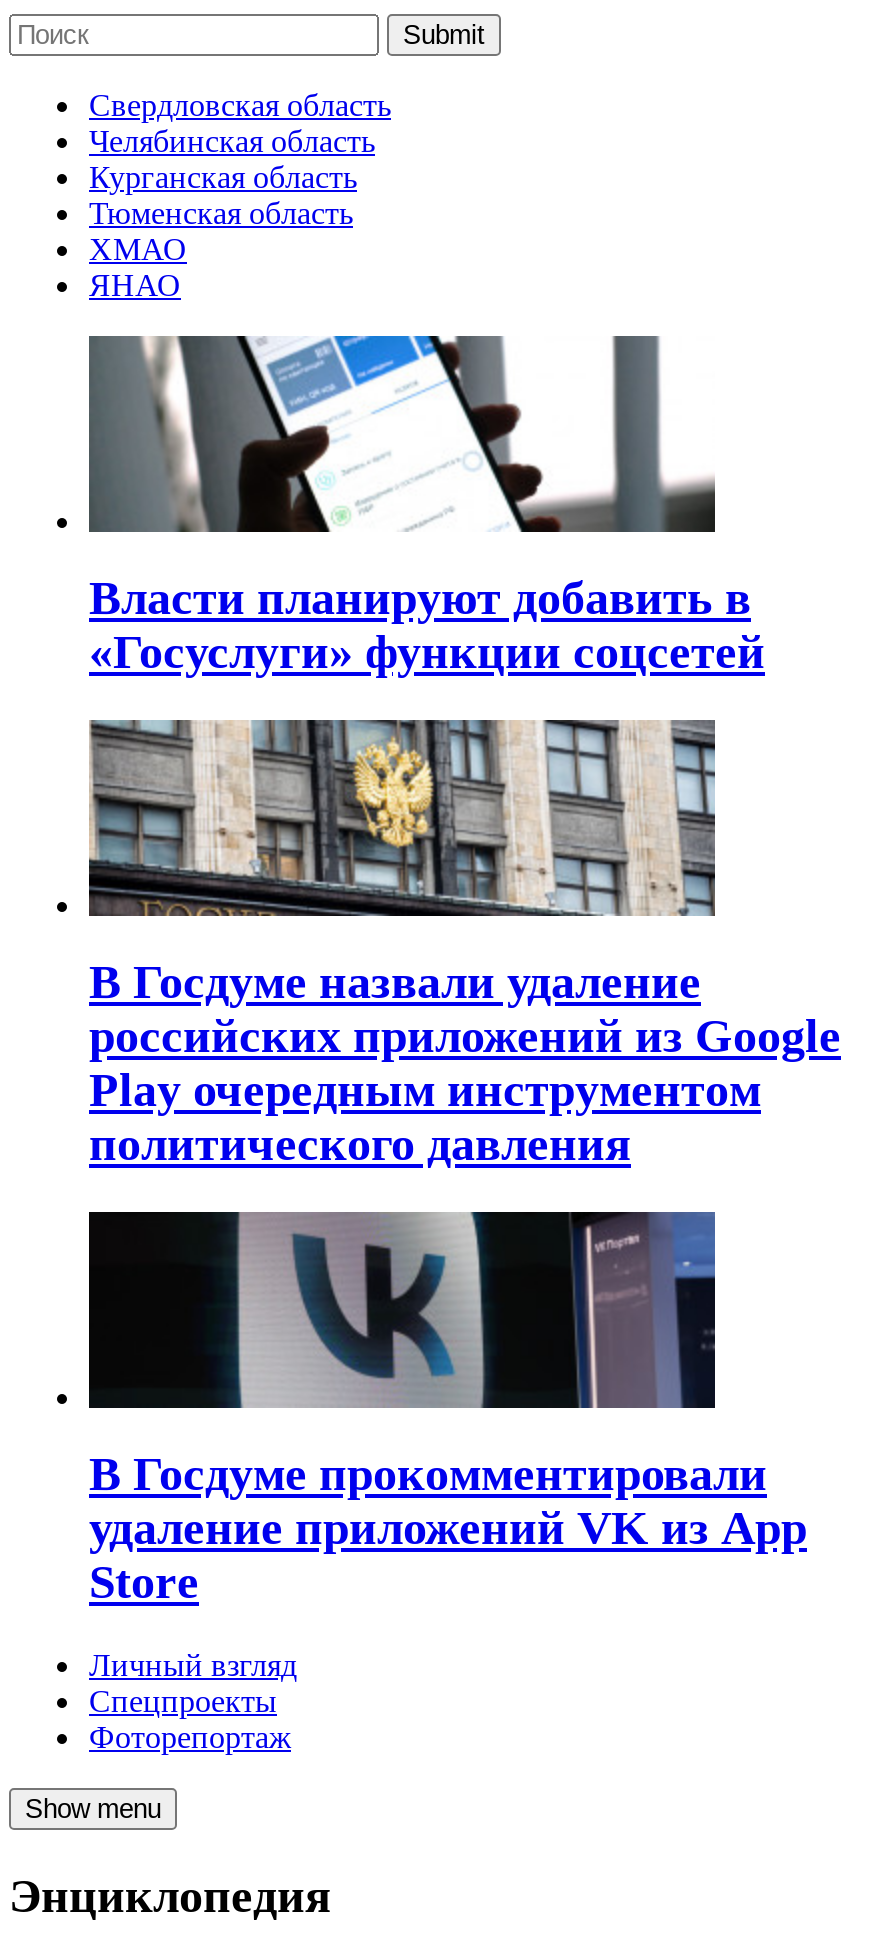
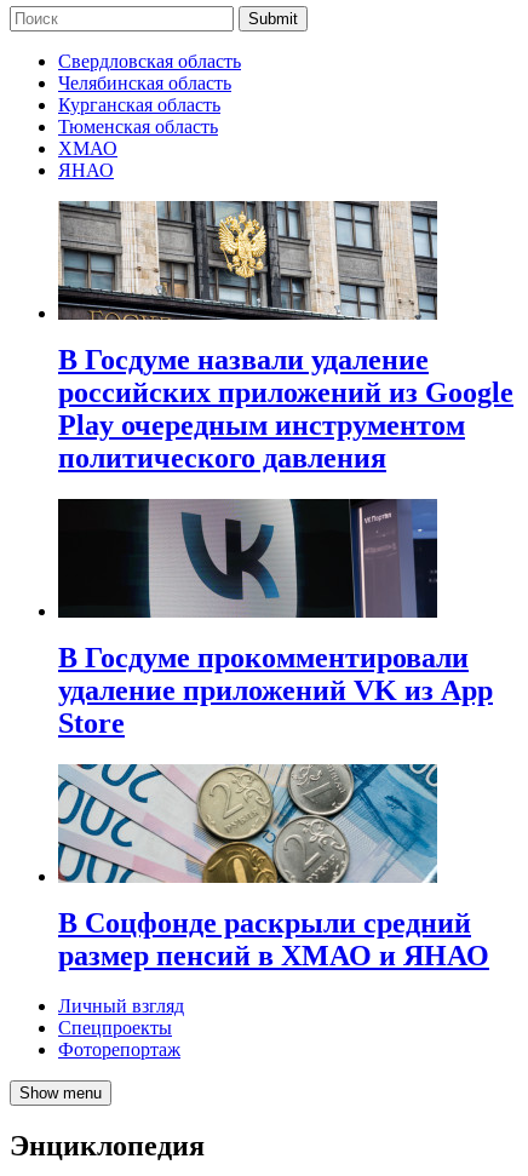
- [image]
- Власти планируют добавить в
- «Госуслуги» функции соцсетей

moved up: [image] | В Госдуме назвали удаление | российских приложений из Google | Play очередным инструментом | политического давления | В Госдуме прокомментировали | Store

+ [image]
+ В Соцфонде раскрыли средний
+ размер пенсий в ХМАО и ЯНАО
